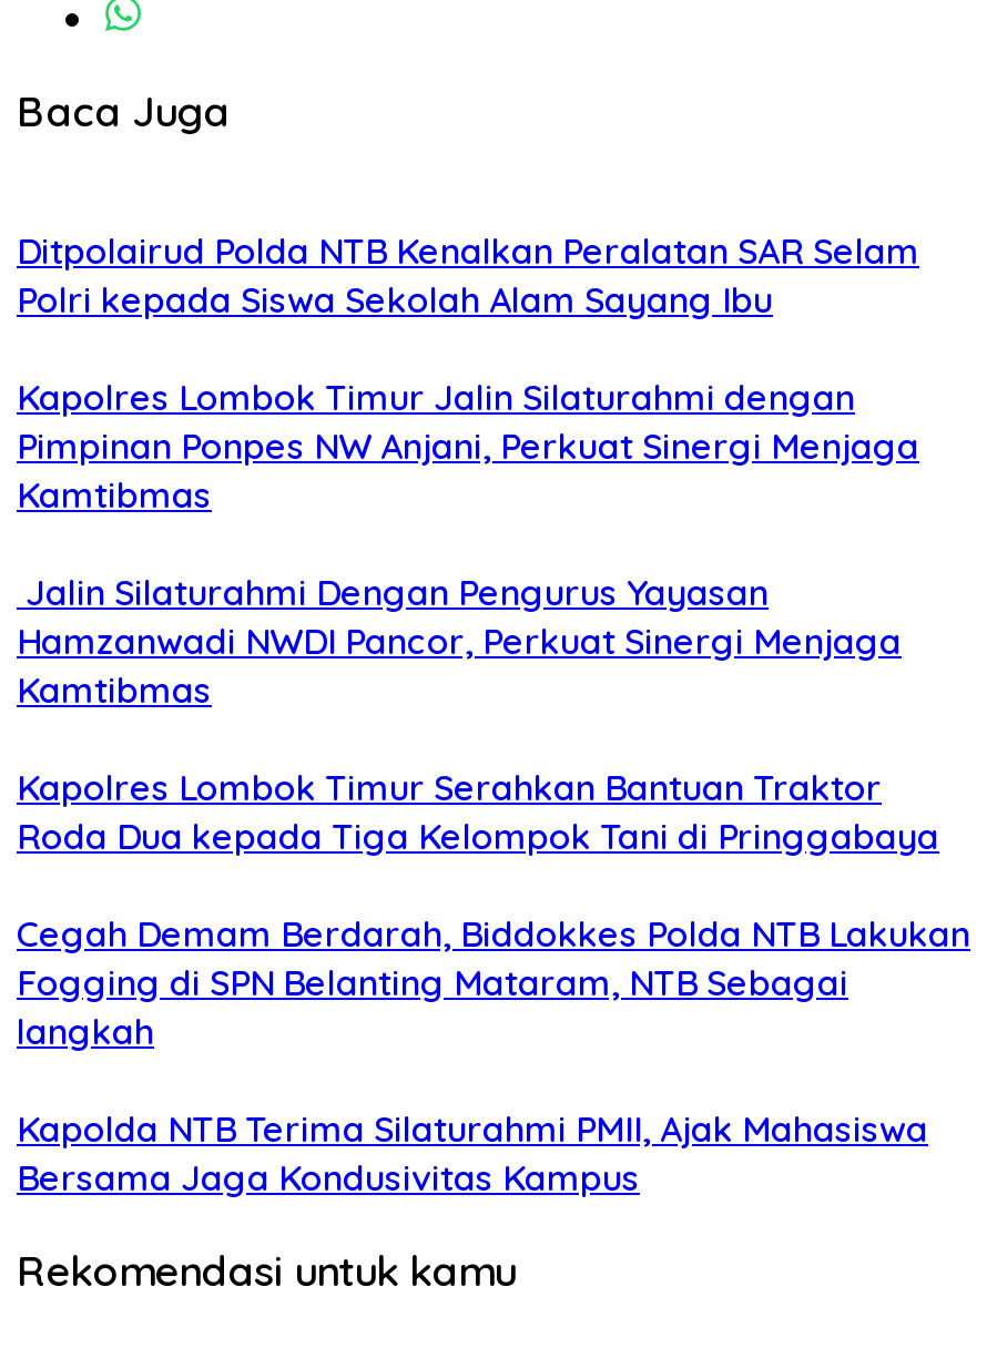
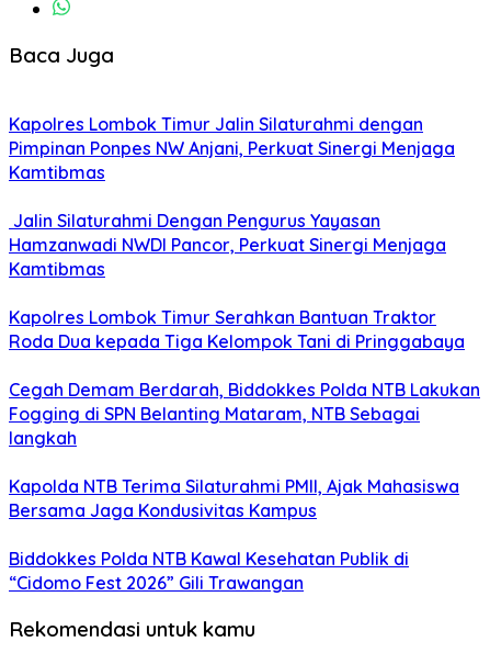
- Ditpolairud Polda NTB Kenalkan Peralatan SAR Selam
- Polri kepada Siswa Sekolah Alam Sayang Ibu

moved up: Kapolres Lombok Timur Jalin Silaturahmi dengan | Pimpinan Ponpes NW Anjani, Perkuat Sinergi Menjaga | Kamtibmas | ... | Kapolda NTB Terima Silaturahmi PMII, Ajak Mahasiswa | Bersama Jaga Kondusivitas Kampus

+ Biddokkes Polda NTB Kawal Kesehatan Publik di
+ “Cidomo Fest 2026” Gili Trawangan
